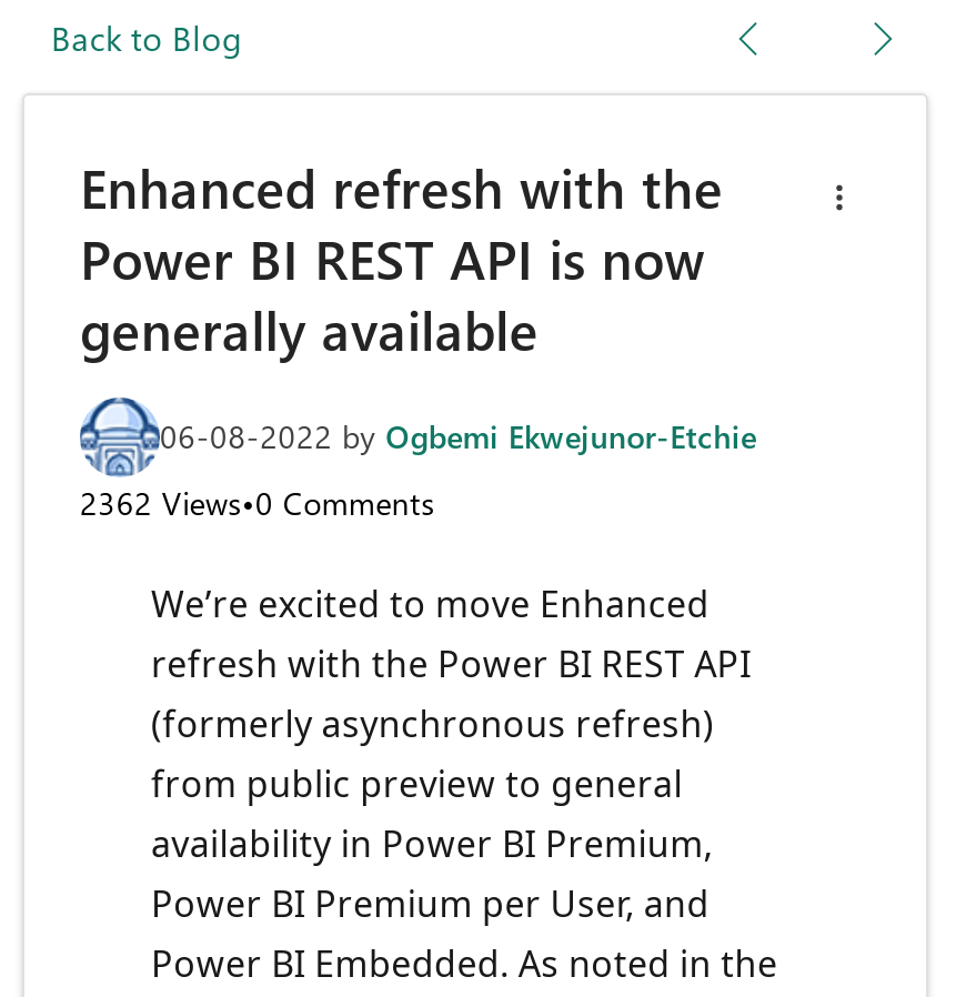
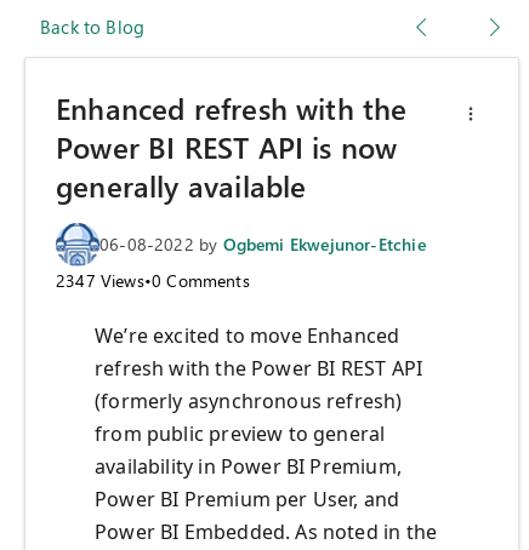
- 2362 Views•0 Comments
+ 2347 Views•0 Comments
